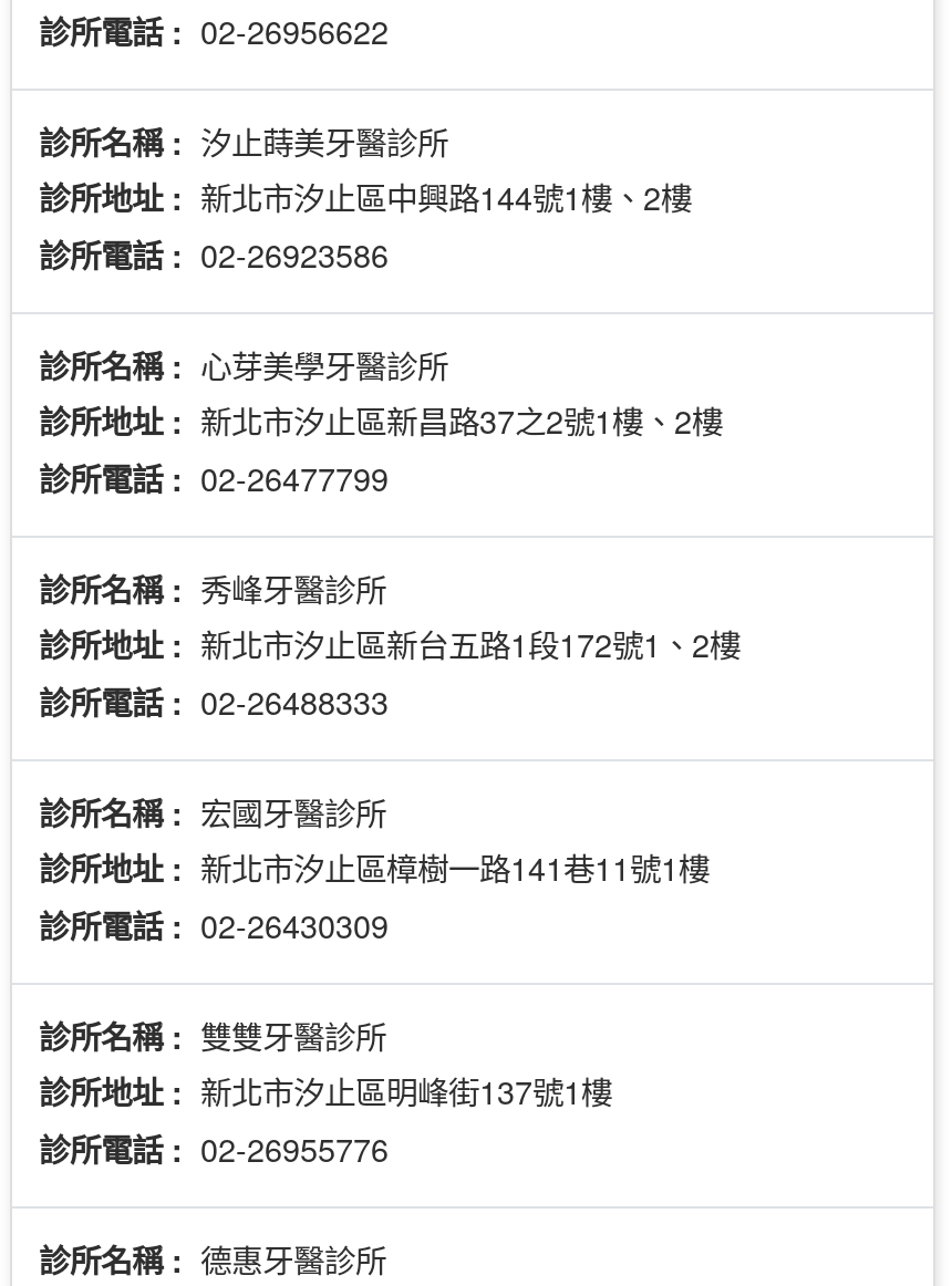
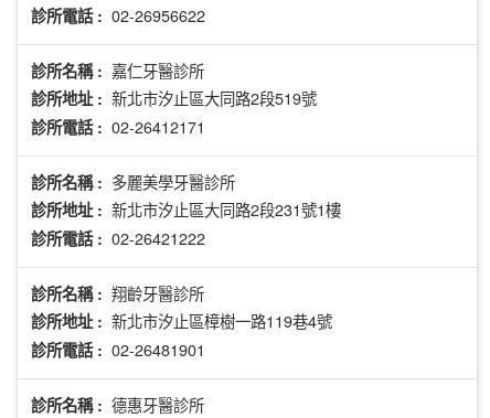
- 診所名稱 : 汐止蒔美牙醫診所
- 診所地址 : 新北市汐止區中興路144號1樓、2樓
- 診所電話 : 02-26923586
- 診所名稱 : 心芽美學牙醫診所
- 診所地址 : 新北市汐止區新昌路37之2號1樓、2樓
- 診所電話 : 02-26477799
- 診所名稱 : 秀峰牙醫診所
- 診所地址 : 新北市汐止區新台五路1段172號1、2樓
- 診所電話 : 02-26488333
- 診所名稱 : 宏國牙醫診所
- 診所地址 : 新北市汐止區樟樹一路141巷11號1樓
- 診所電話 : 02-26430309
- 診所名稱 : 雙雙牙醫診所
- 診所地址 : 新北市汐止區明峰街137號1樓
- 診所電話 : 02-26955776
+ 診所名稱 : 嘉仁牙醫診所
+ 診所地址 : 新北市汐止區大同路2段519號
+ 診所電話 : 02-26412171
+ 診所名稱 : 多麗美學牙醫診所
+ 診所地址 : 新北市汐止區大同路2段231號1樓
+ 診所電話 : 02-26421222
+ 診所名稱 : 翔齡牙醫診所
+ 診所地址 : 新北市汐止區樟樹一路119巷4號
+ 診所電話 : 02-26481901
